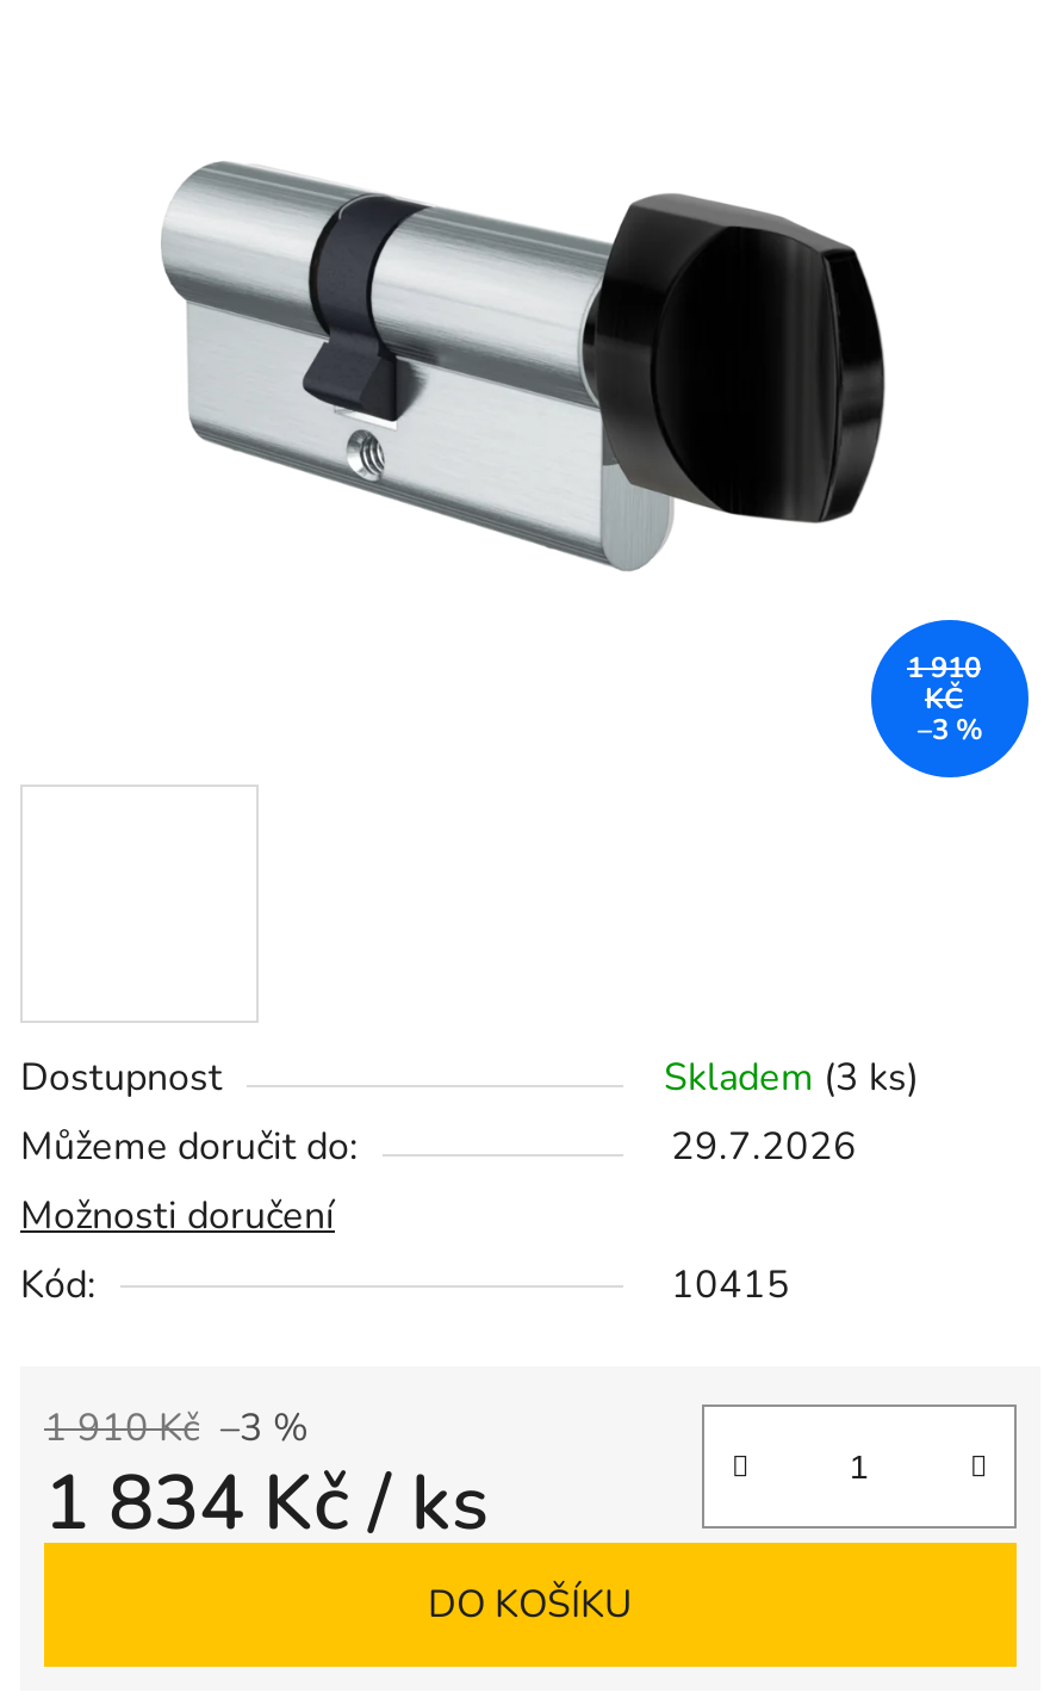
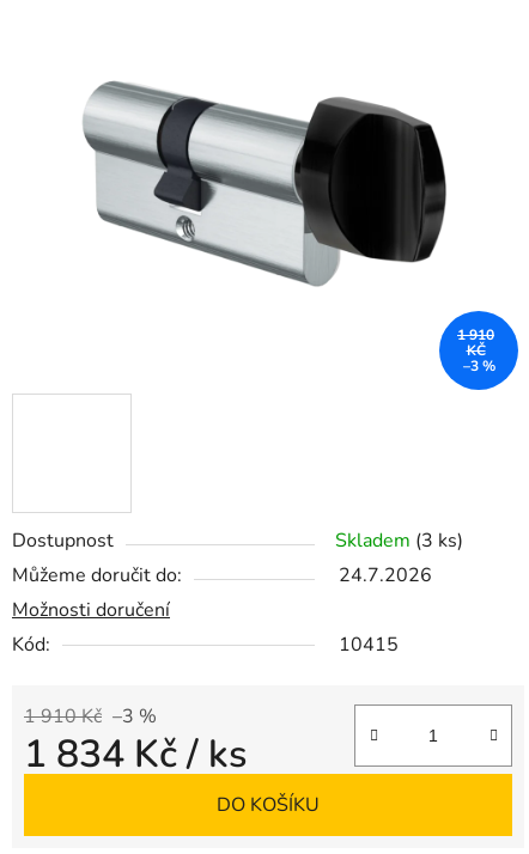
- 29.7.2026
+ 24.7.2026
